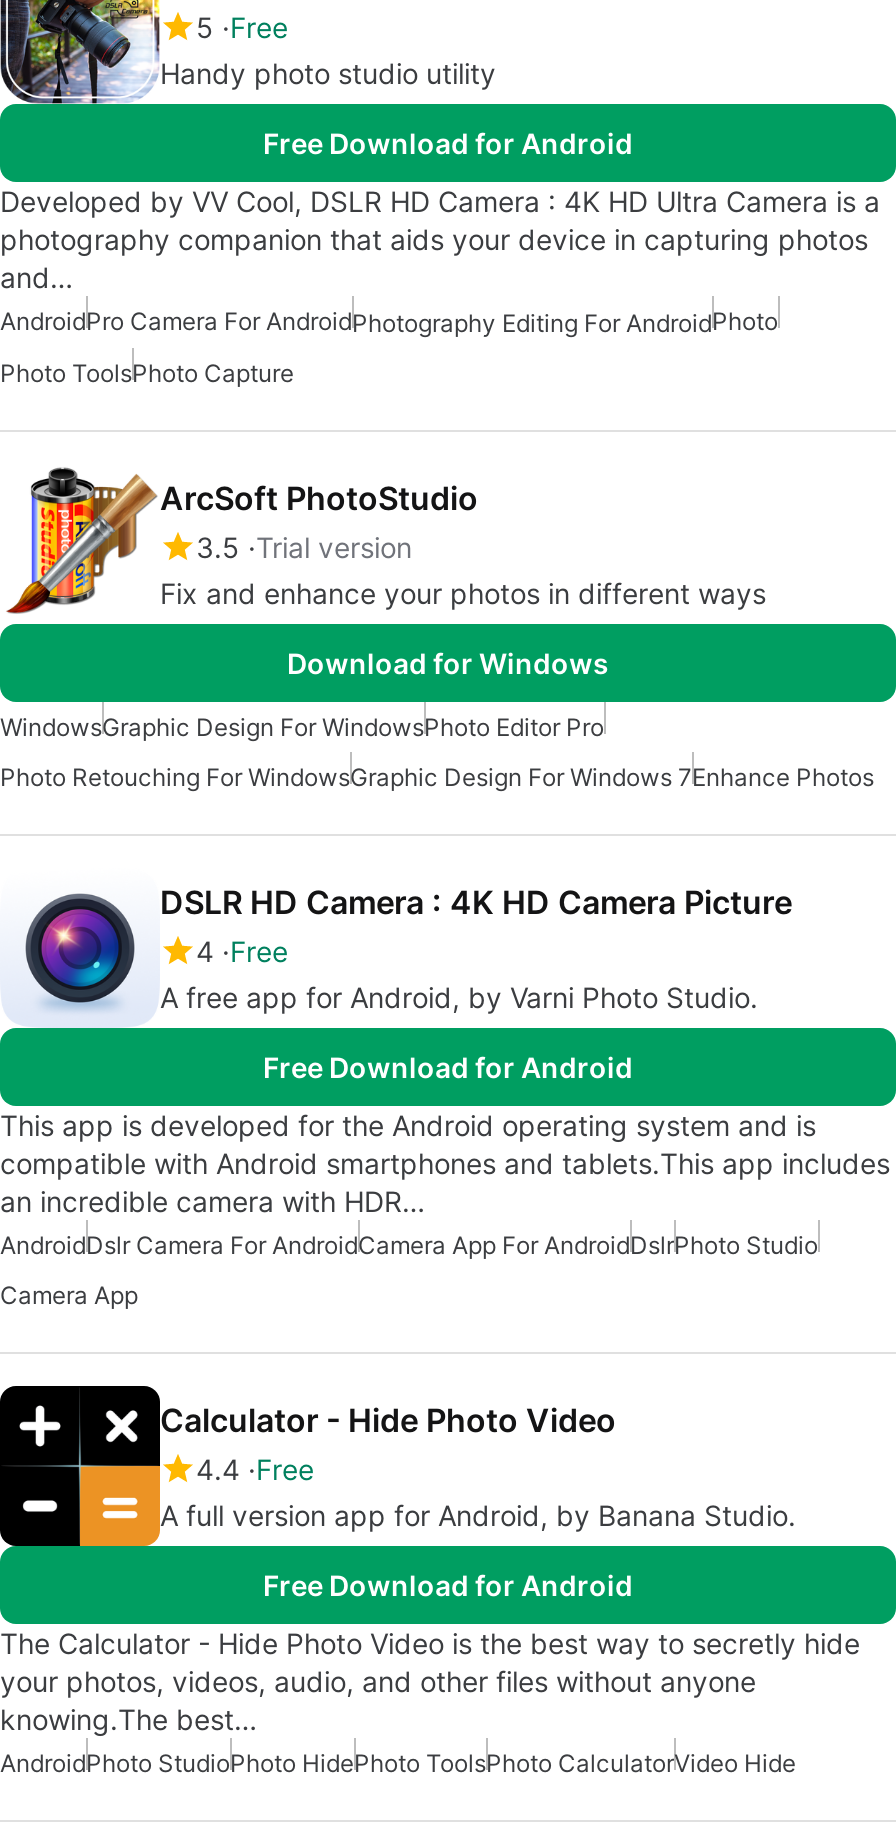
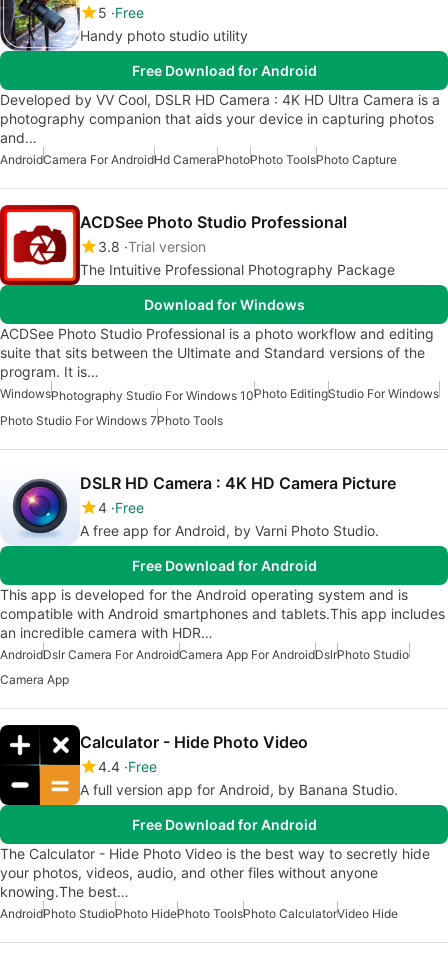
- [image]
- AndroidPro Camera For AndroidPhotography Editing For AndroidPhoto
- Photo ToolsPhoto Capture
- ArcSoft PhotoStudio
- 3.5 Trial version
- Fix and enhance your photos in different ways
+ [image]
+ AndroidCamera For AndroidHd CameraPhotoPhoto ToolsPhoto Capture
+ ACDSee Photo Studio Professional
+ 3.8 Trial version
+ The Intuitive Professional Photography Package

moved up: Download for Windows

- WindowsGraphic Design For WindowsPhoto Editor Pro
+ ACDSee Photo Studio Professional is a photo workflow and editing
+ suite that sits between the Ultimate and Standard versions of the
+ program. It is…
+ WindowsPhotography Studio For Windows 10Photo EditingStudio For Windows

- Photo Retouching For WindowsGraphic Design For Windows 7Enhance Photos
+ Photo Studio For Windows 7Photo Tools
